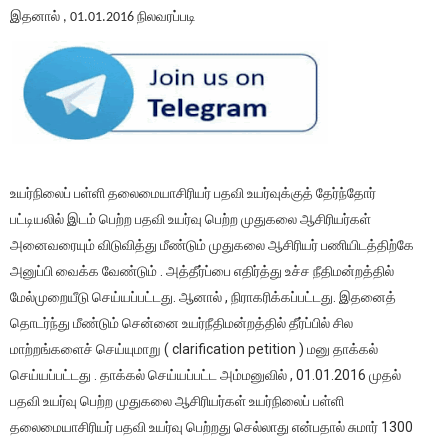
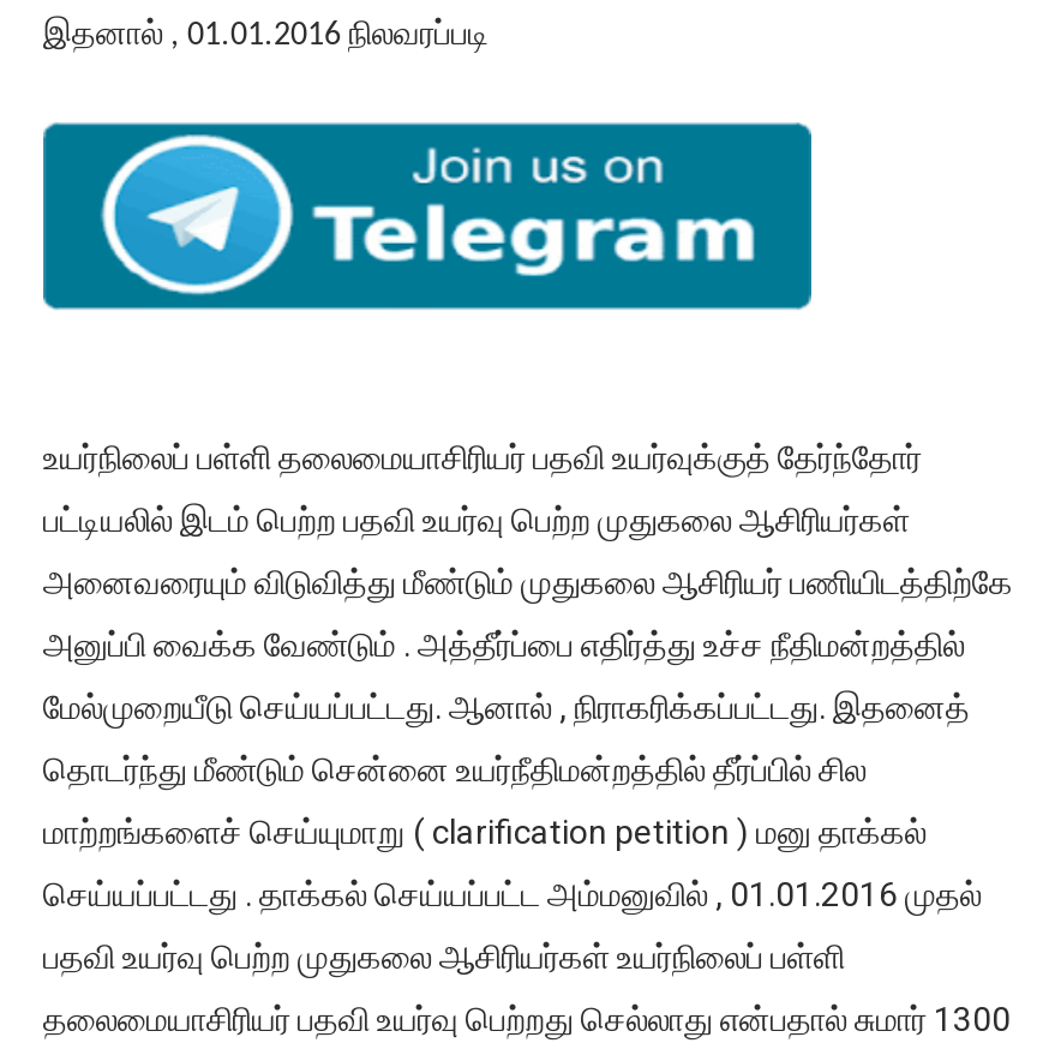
- [image]
+ [image]
